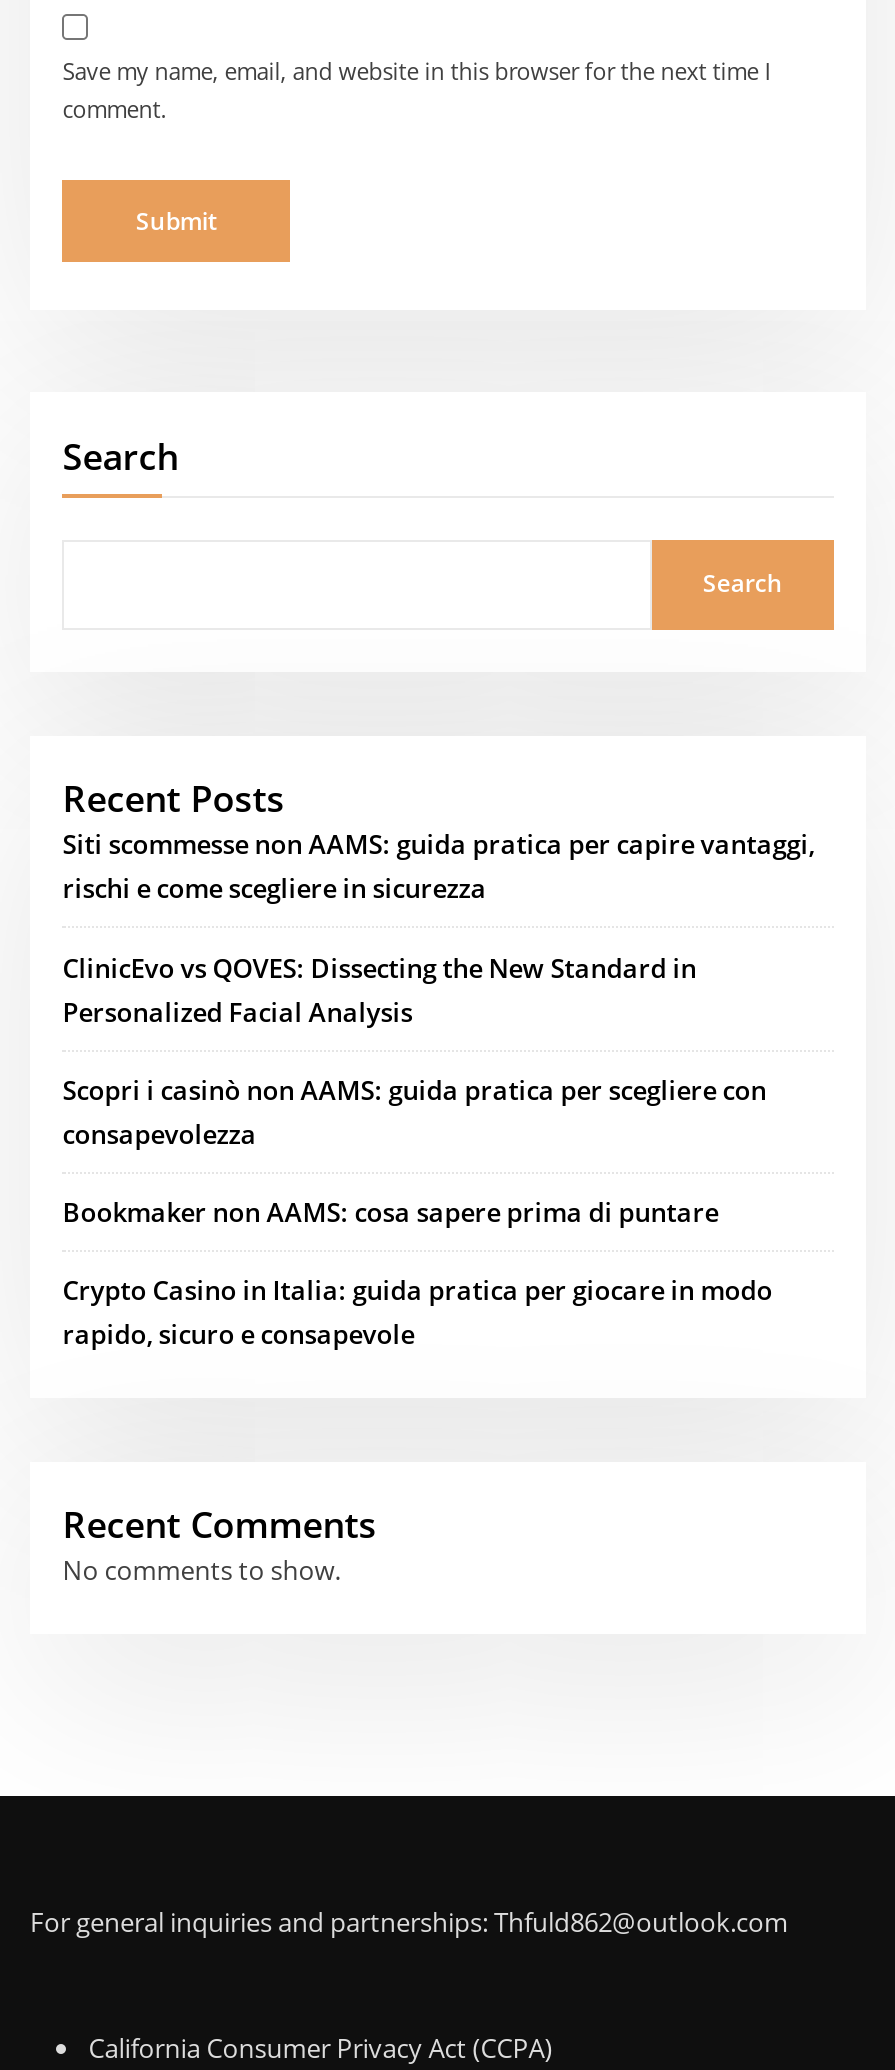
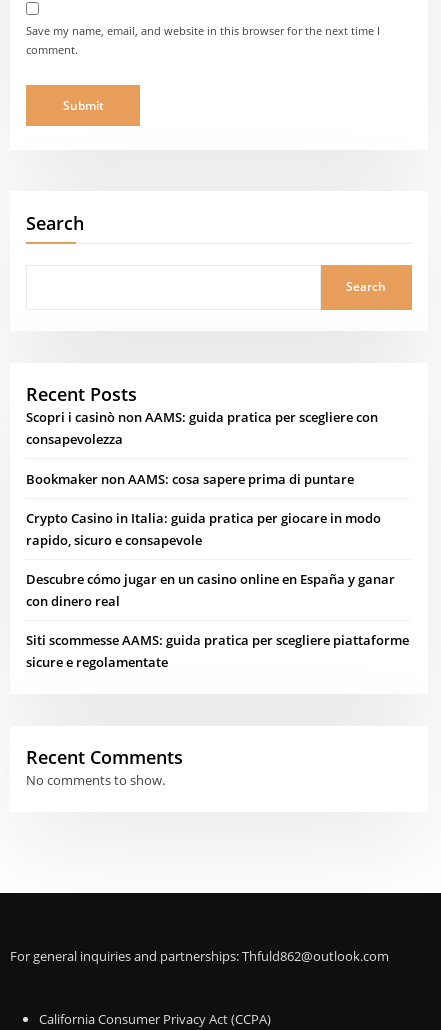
- Siti scommesse non AAMS: guida pratica per capire vantaggi,
- rischi e come scegliere in sicurezza
- ClinicEvo vs QOVES: Dissecting the New Standard in
- Personalized Facial Analysis

moved up: Scopri i casinò non AAMS: guida pratica per scegliere con | consapevolezza | Bookmaker non AAMS: cosa sapere prima di puntare | Crypto Casino in Italia: guida pratica per giocare in modo | rapido, sicuro e consapevole

+ Descubre cómo jugar en un casino online en España y ganar
+ con dinero real
+ Siti scommesse AAMS: guida pratica per scegliere piattaforme
+ sicure e regolamentate
